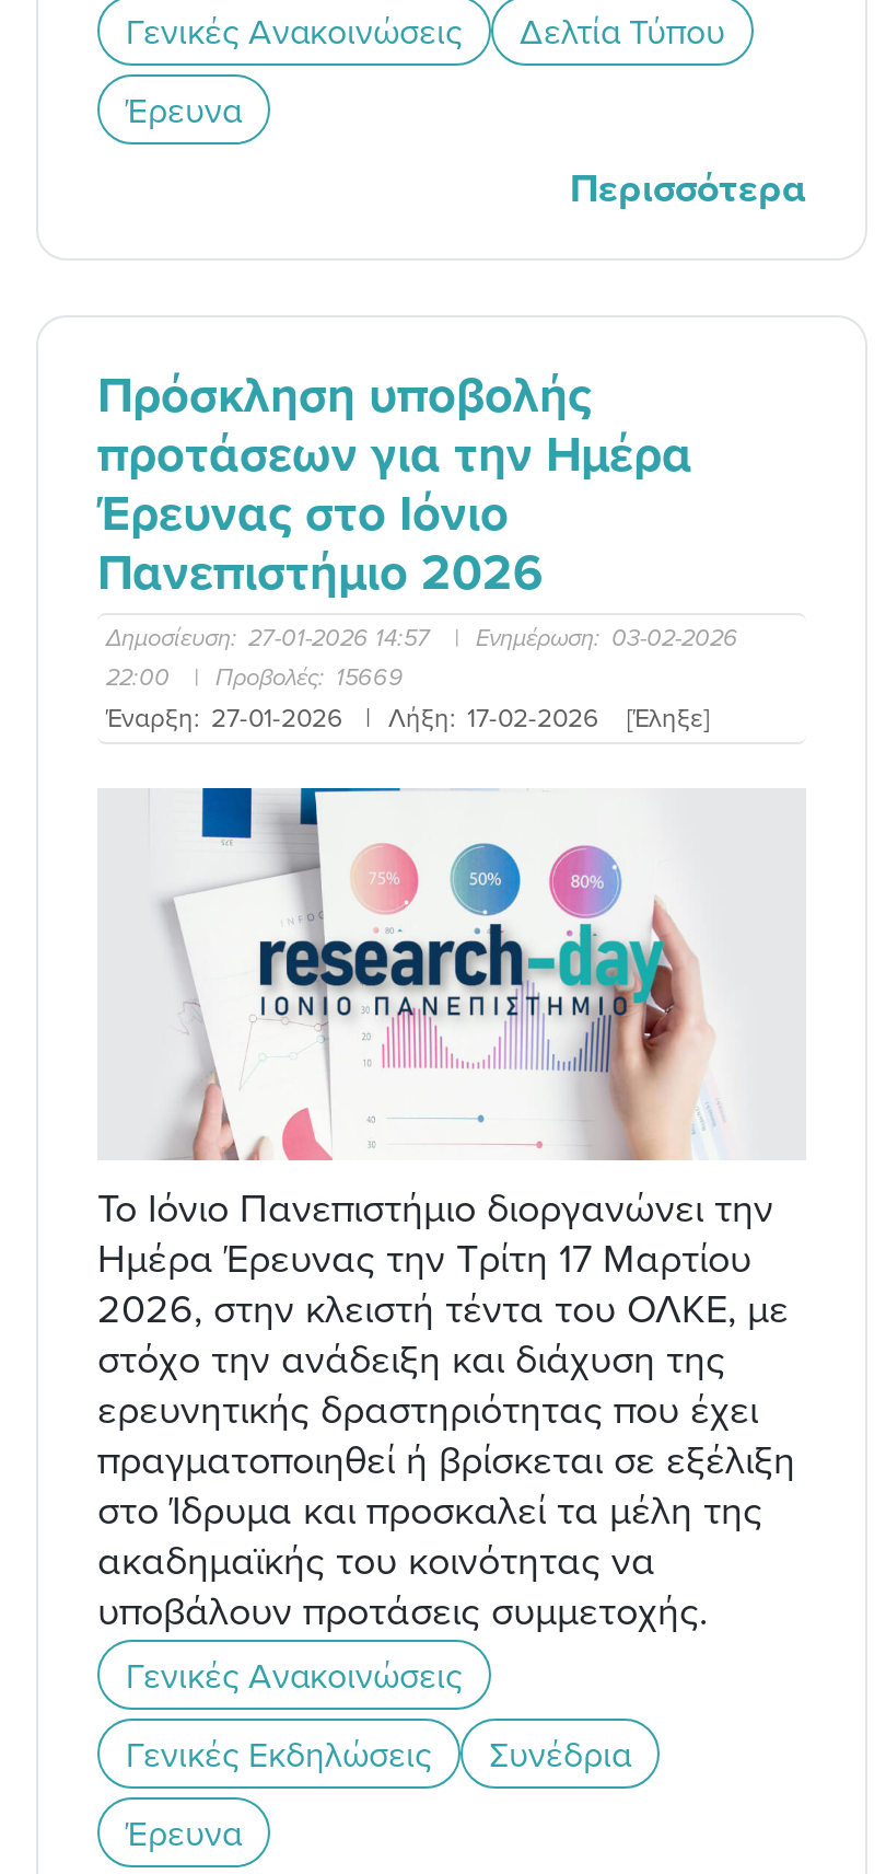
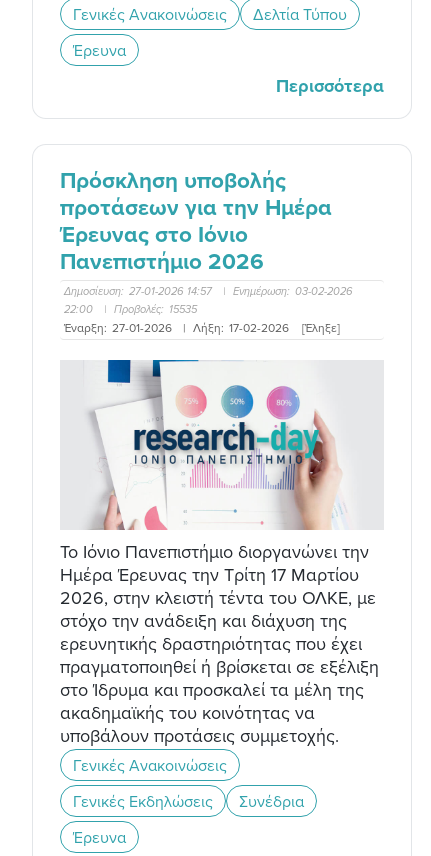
- 22:00 Προβολές: 15669
+ 22:00 Προβολές: 15535
